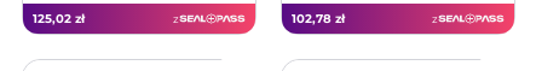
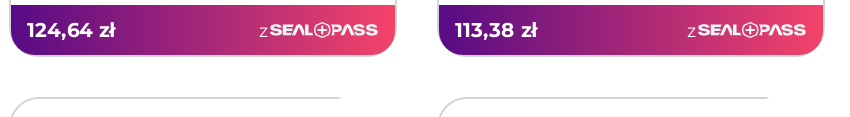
- 125,02 zł
+ 124,64 zł

- 102,78 zł
+ 113,38 zł
